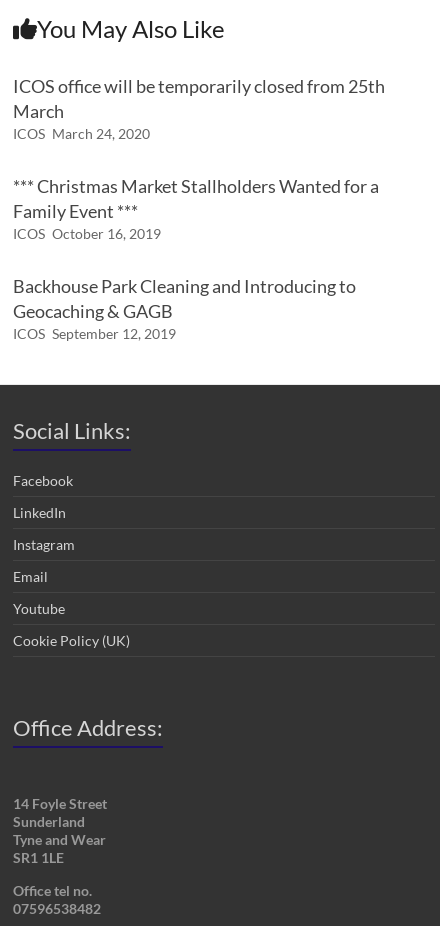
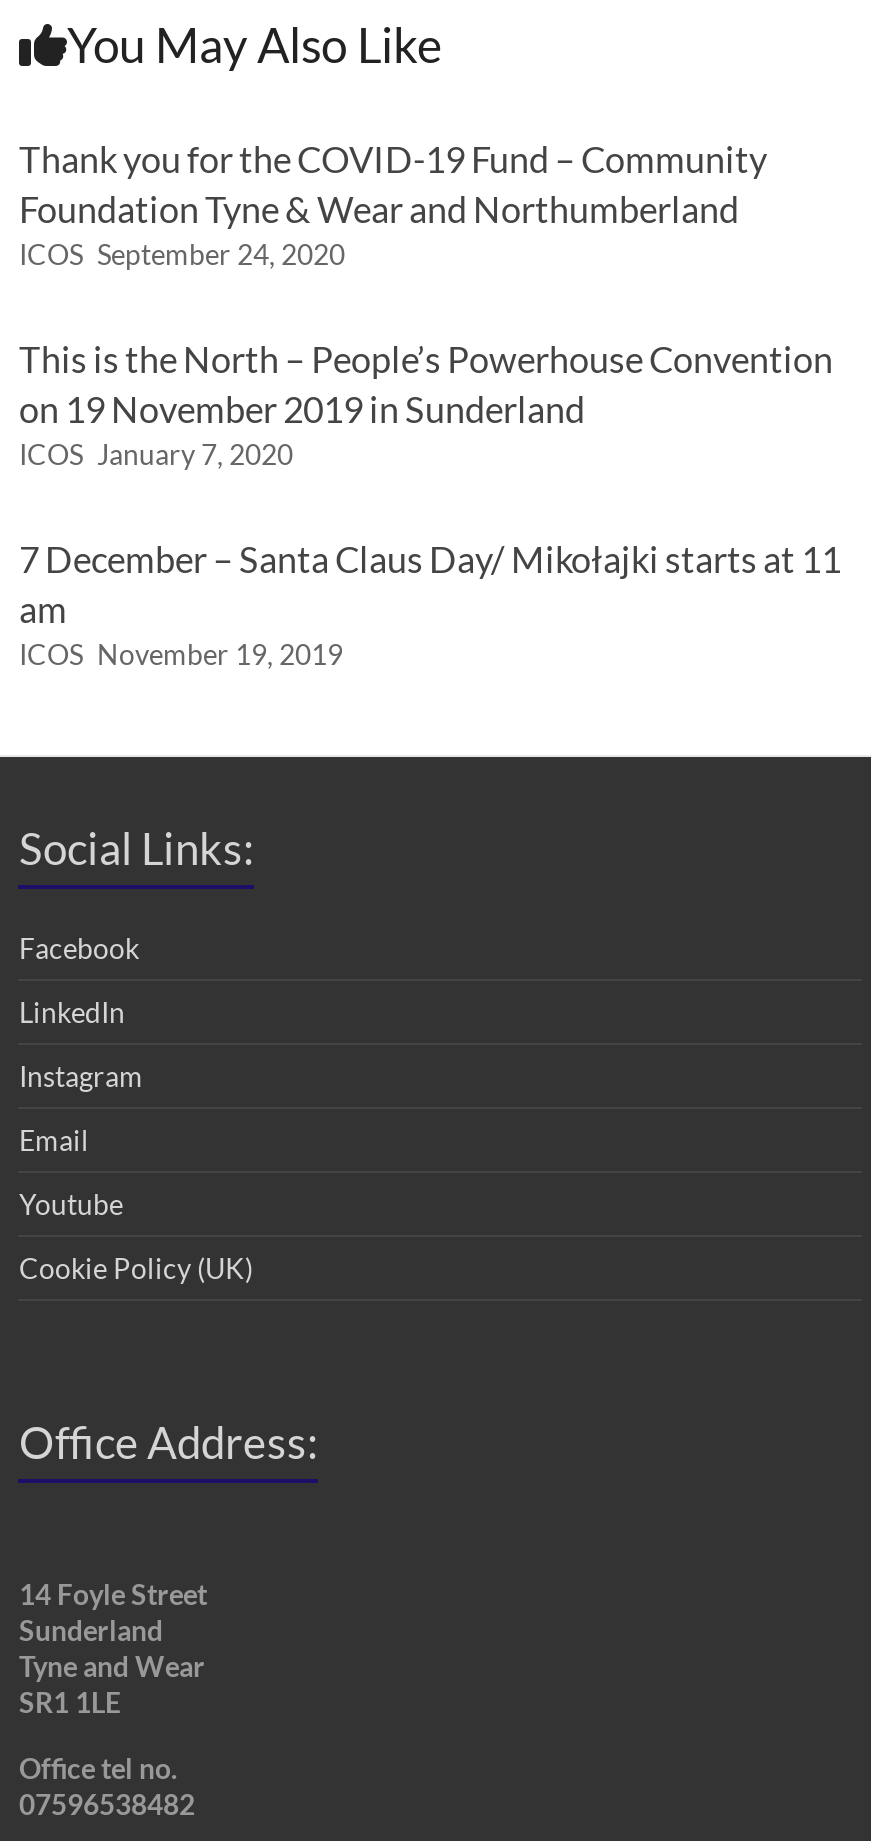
- ICOS office will be temporarily closed from 25th
- March
- ICOS March 24, 2020
+ Thank you for the COVID-19 Fund – Community
+ Foundation Tyne & Wear and Northumberland
+ ICOS September 24, 2020

- *** Christmas Market Stallholders Wanted for a
- Family Event ***
- ICOS October 16, 2019
+ This is the North – People’s Powerhouse Convention
+ on 19 November 2019 in Sunderland
+ ICOS January 7, 2020

- Backhouse Park Cleaning and Introducing to
- Geocaching & GAGB
- ICOS September 12, 2019
+ 7 December – Santa Claus Day/ Mikołajki starts at 11
+ am
+ ICOS November 19, 2019
